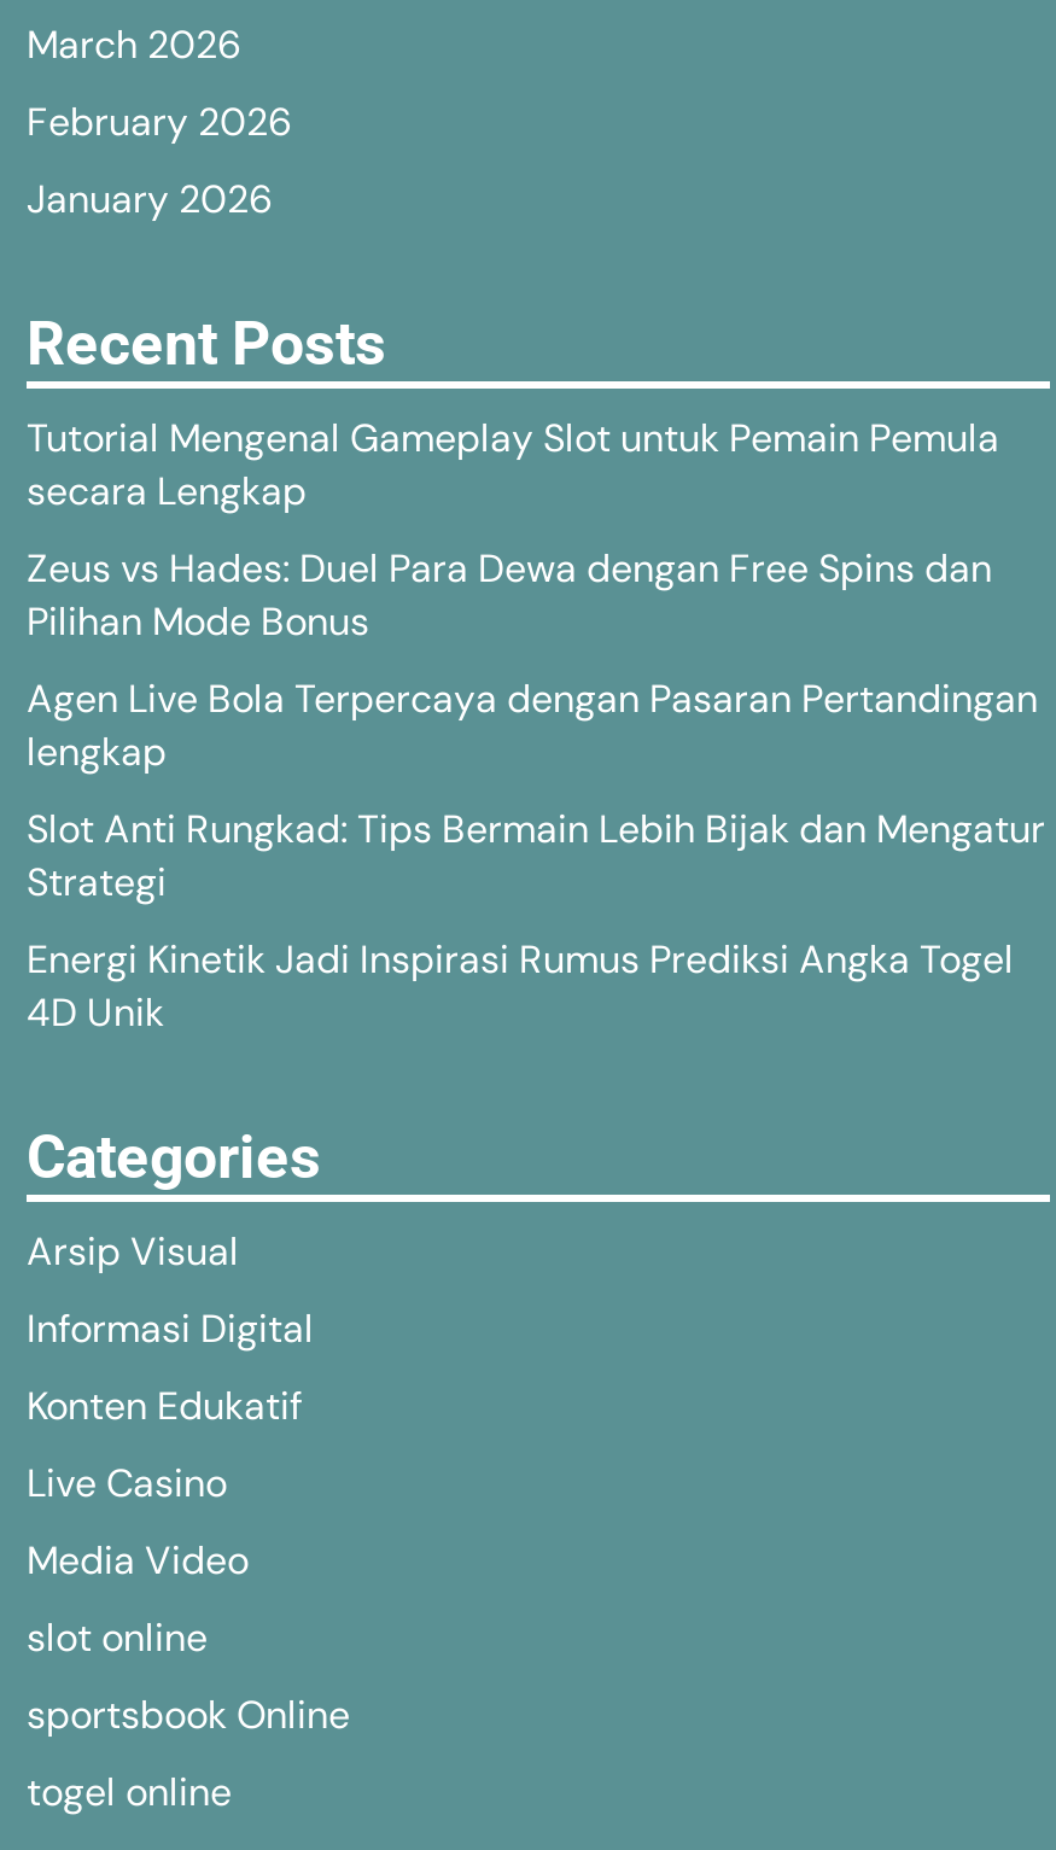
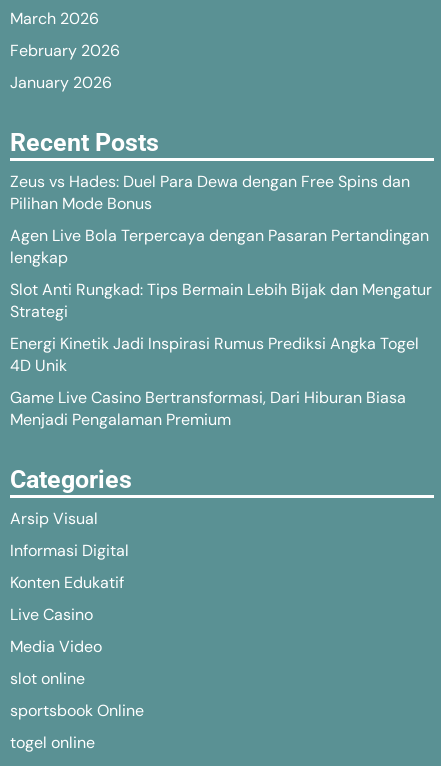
- Tutorial Mengenal Gameplay Slot untuk Pemain Pemula
- secara Lengkap

moved up: Zeus vs Hades: Duel Para Dewa dengan Free Spins dan | Pilihan Mode Bonus | Agen Live Bola Terpercaya dengan Pasaran Pertandingan | lengkap | Slot Anti Rungkad: Tips Bermain Lebih Bijak dan Mengatur | Strategi | Energi Kinetik Jadi Inspirasi Rumus Prediksi Angka Togel | 4D Unik

+ Game Live Casino Bertransformasi, Dari Hiburan Biasa
+ Menjadi Pengalaman Premium
